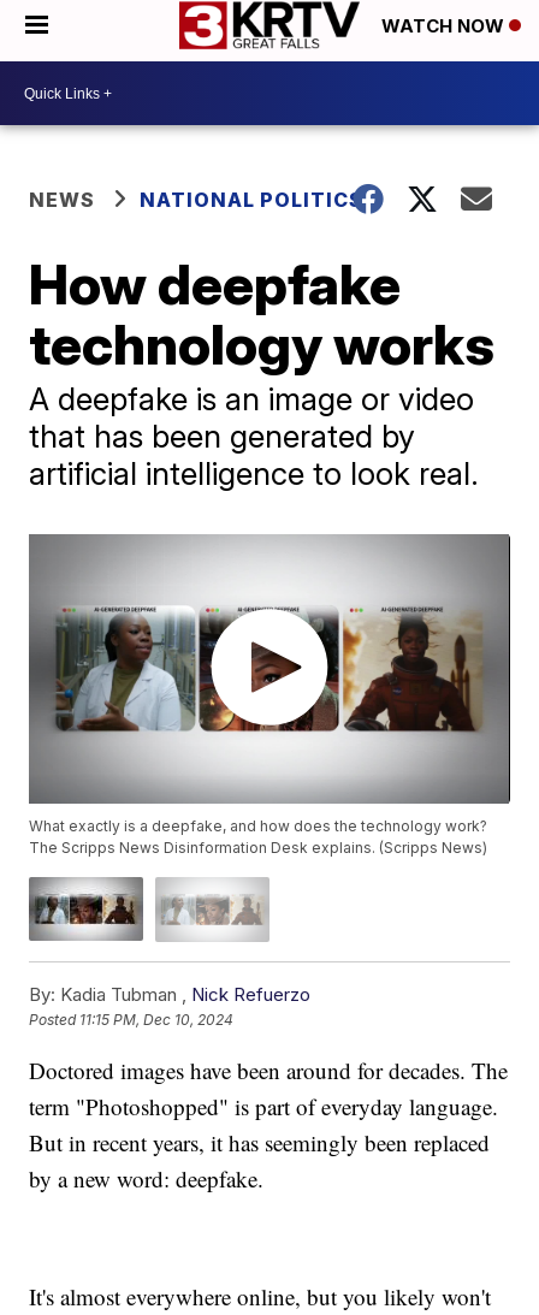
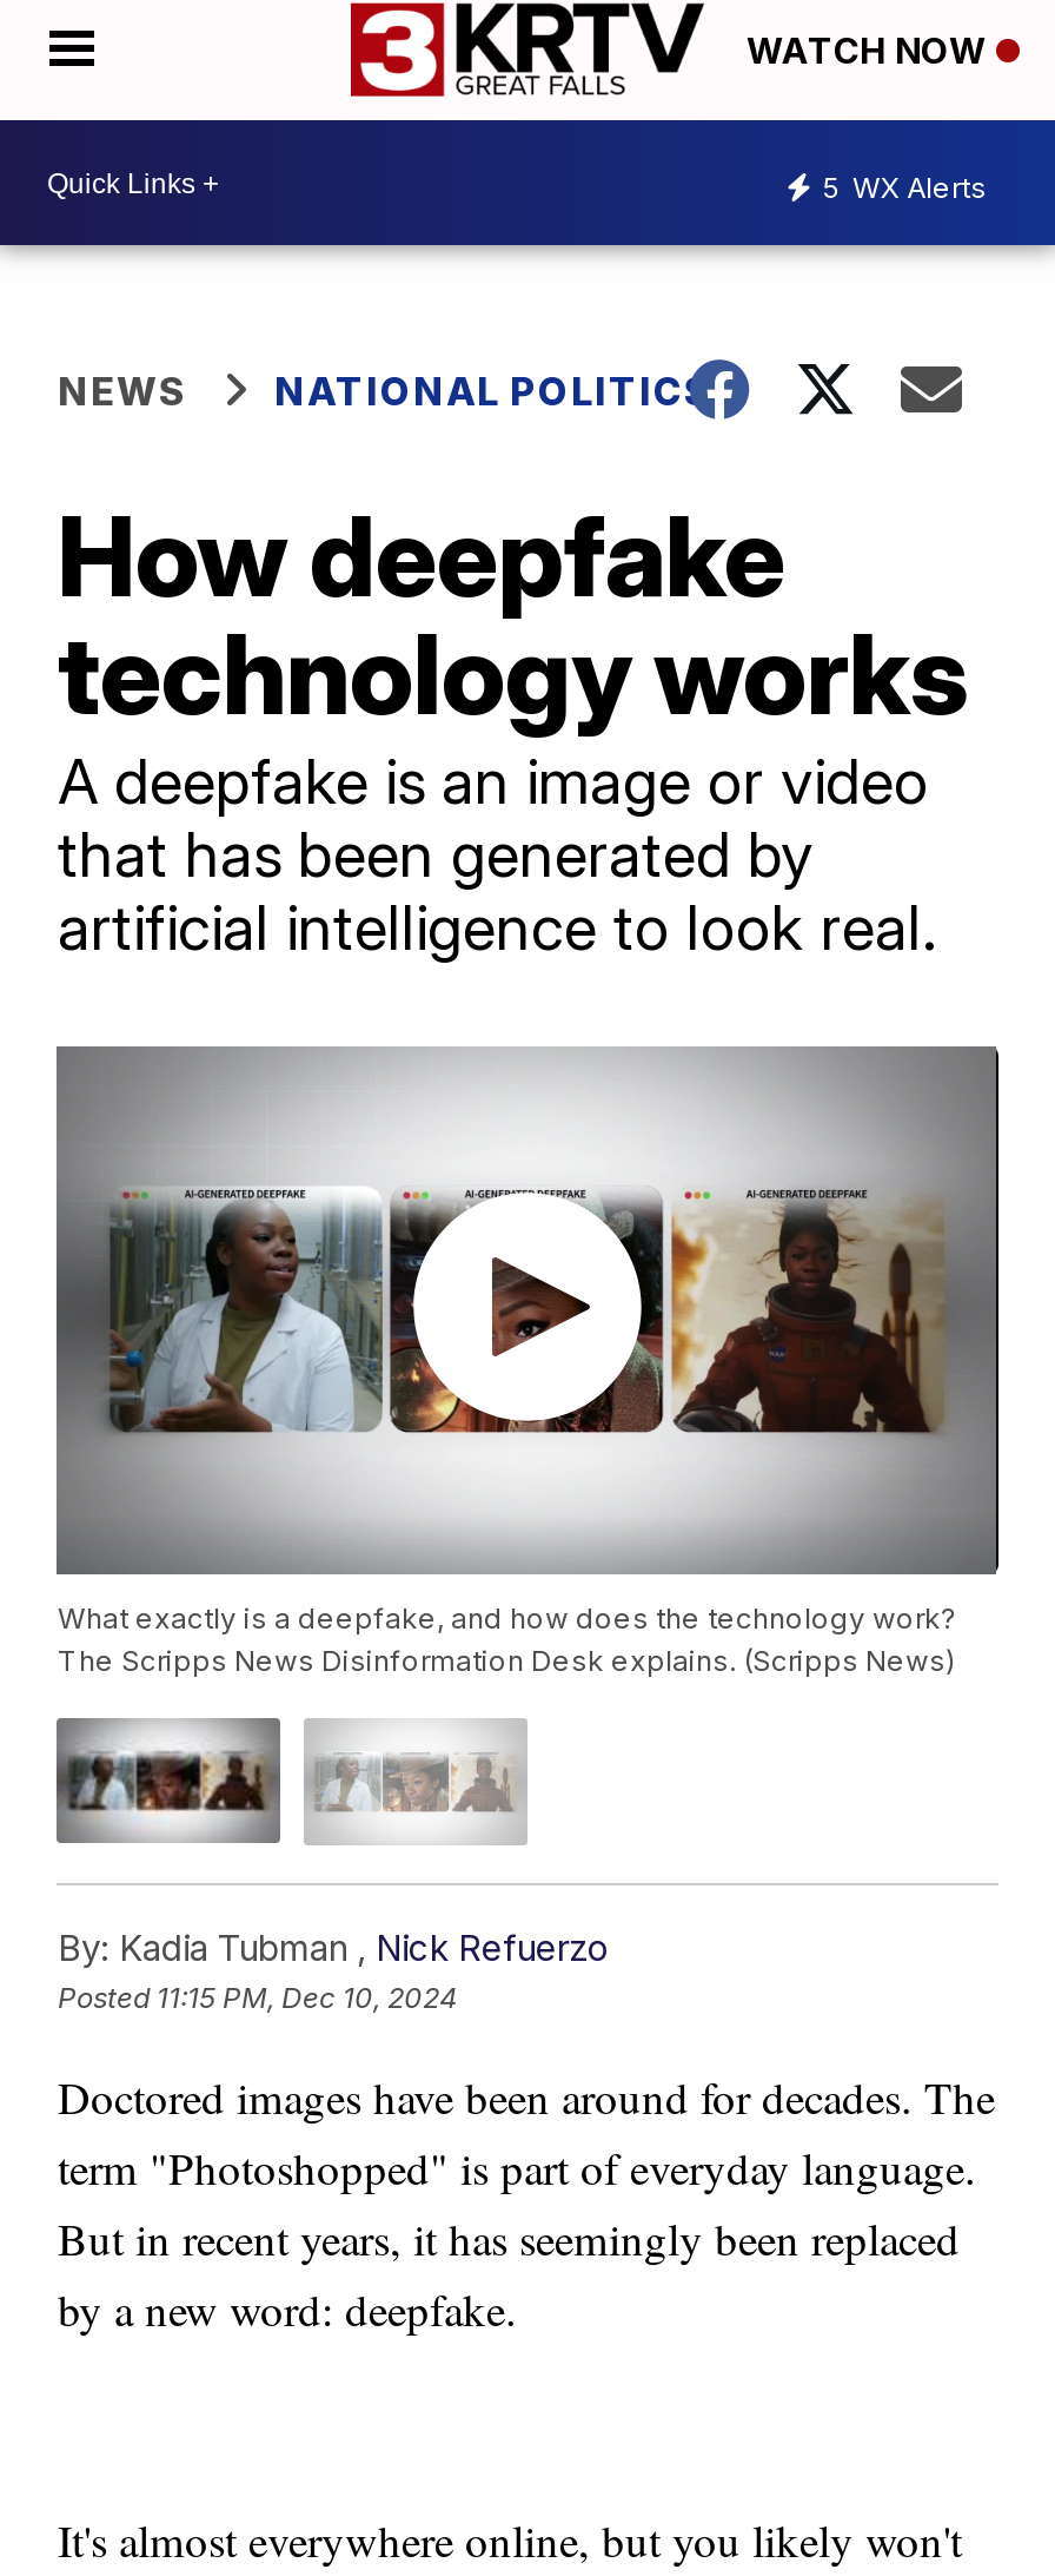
+ 5 WX Alerts
